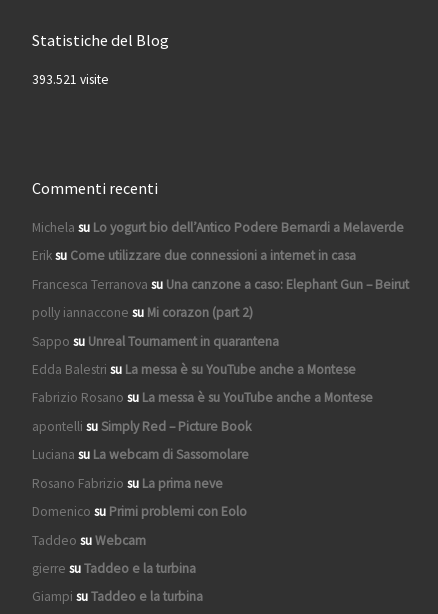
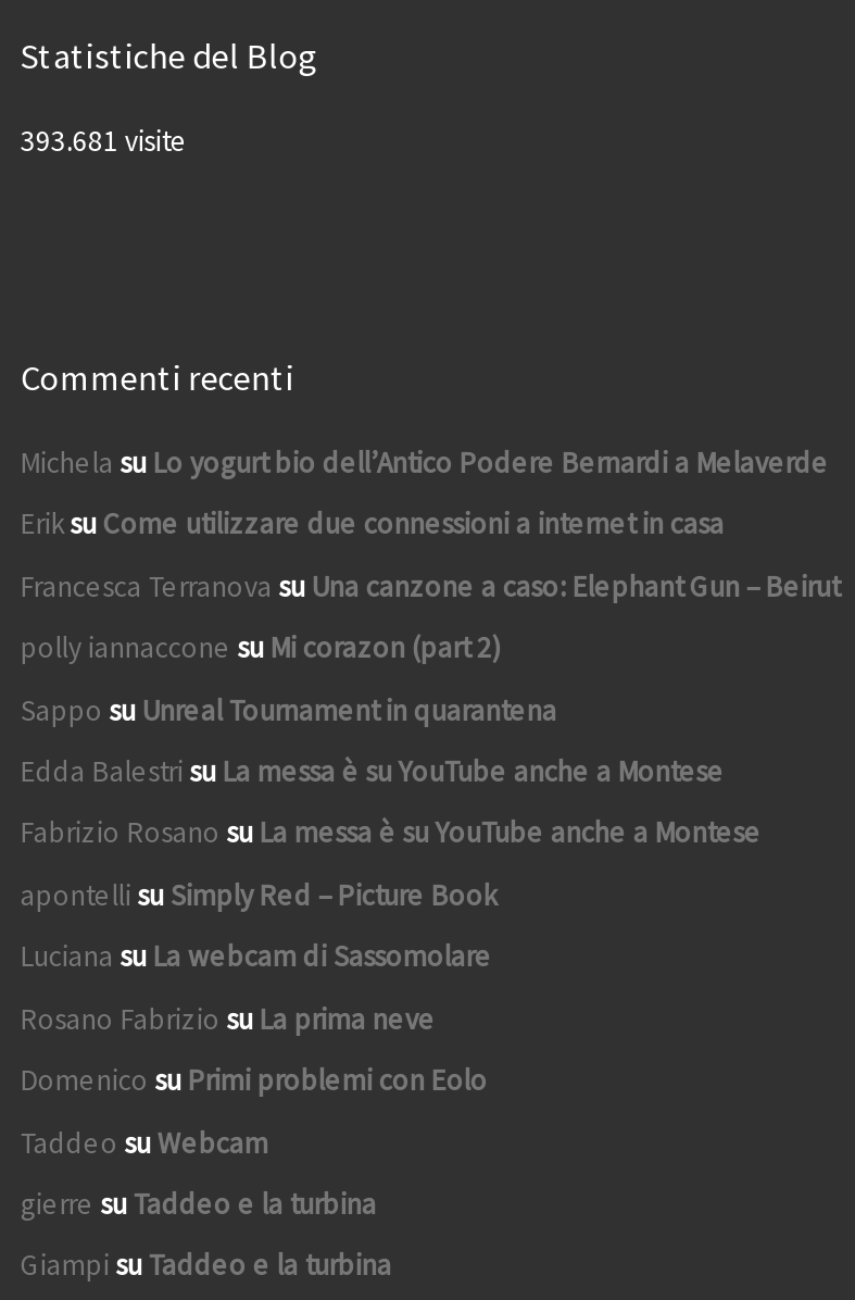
- 393.521 visite
+ 393.681 visite
